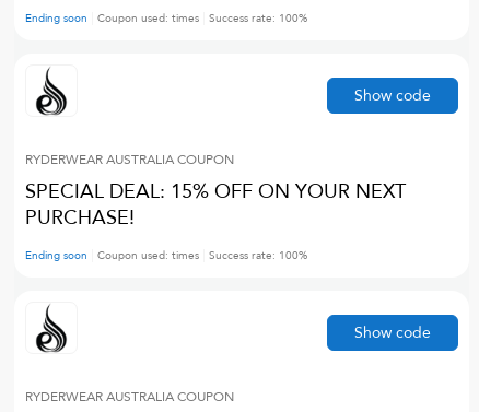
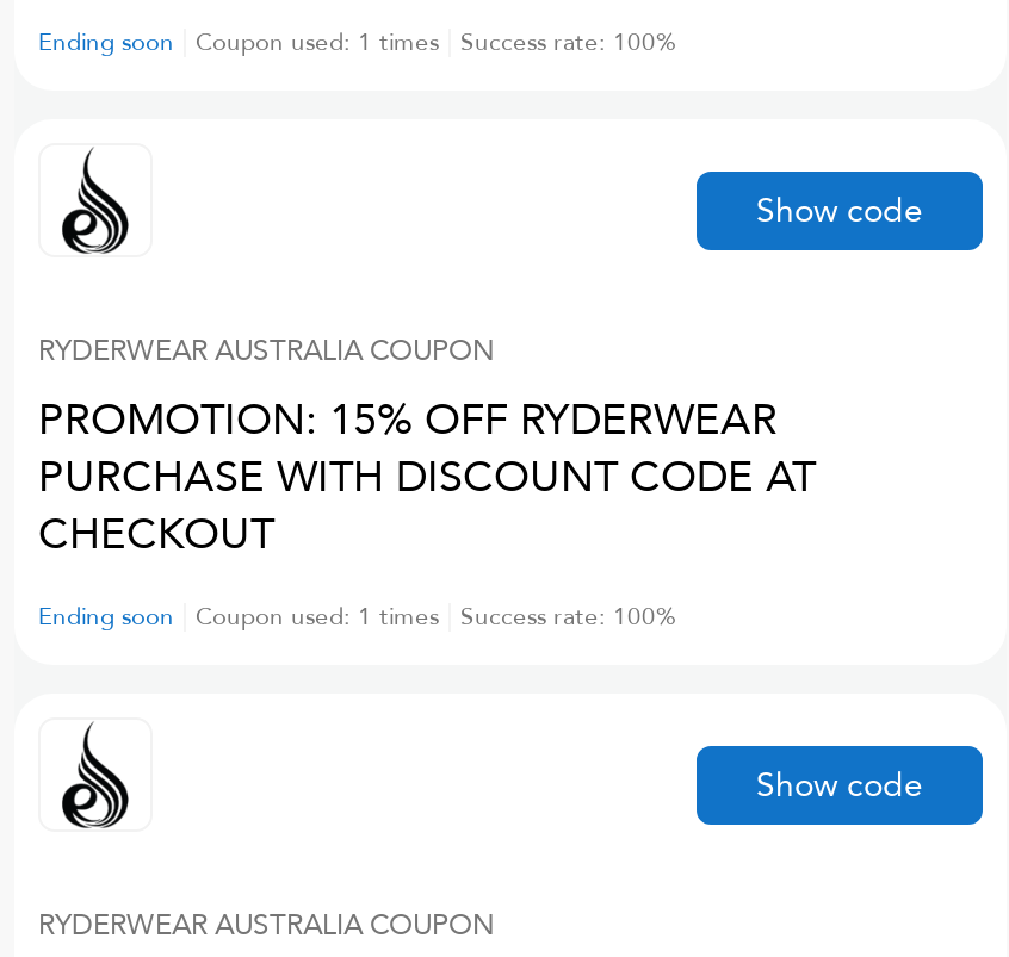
- Coupon used: times
+ Coupon used: 1 times

- SPECIAL DEAL: 15% OFF ON YOUR NEXT
- PURCHASE!
+ PROMOTION: 15% OFF RYDERWEAR
+ PURCHASE WITH DISCOUNT CODE AT
+ CHECKOUT

- Coupon used: times
+ Coupon used: 1 times
